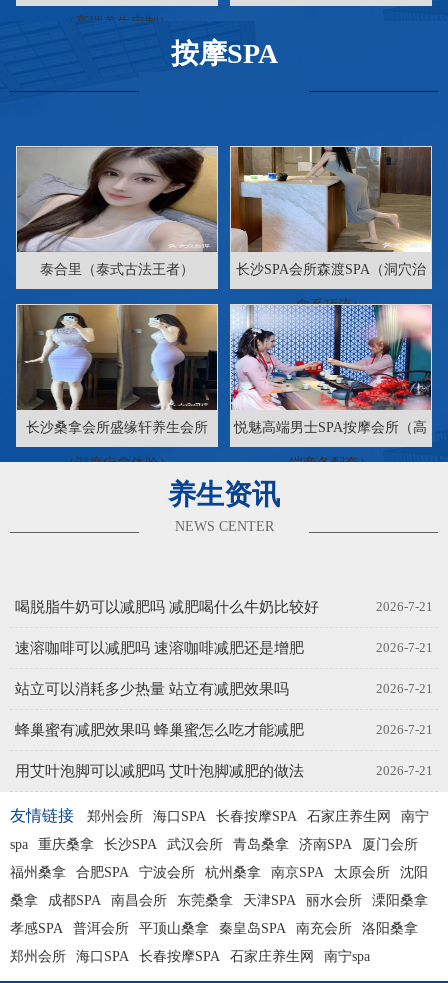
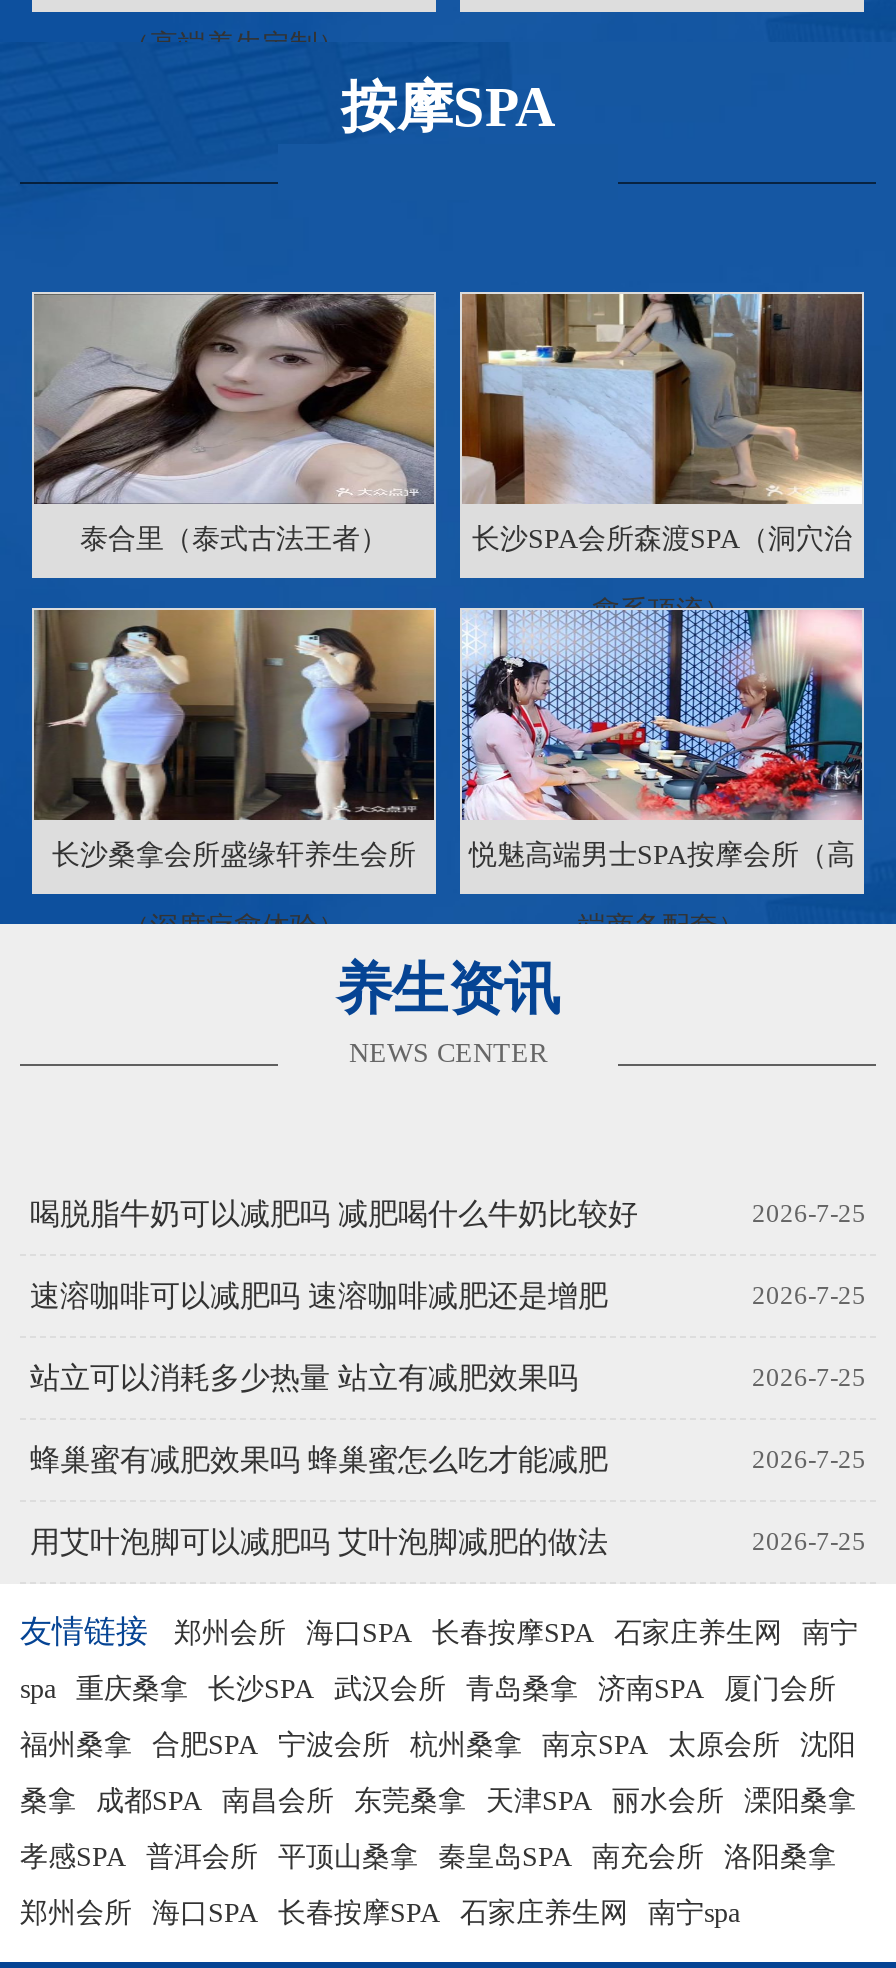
- 2026-7-21
+ 2026-7-25

- 2026-7-21
+ 2026-7-25

- 2026-7-21
+ 2026-7-25

- 2026-7-21
+ 2026-7-25

- 2026-7-21
+ 2026-7-25
